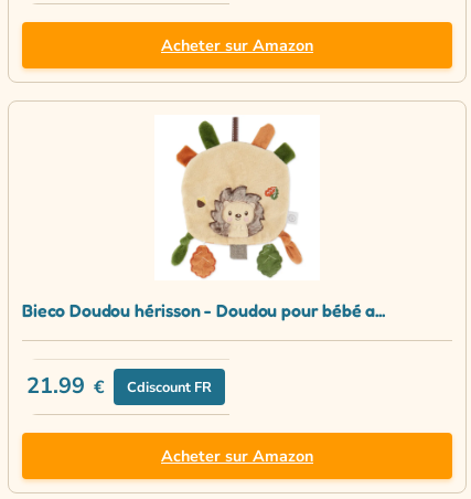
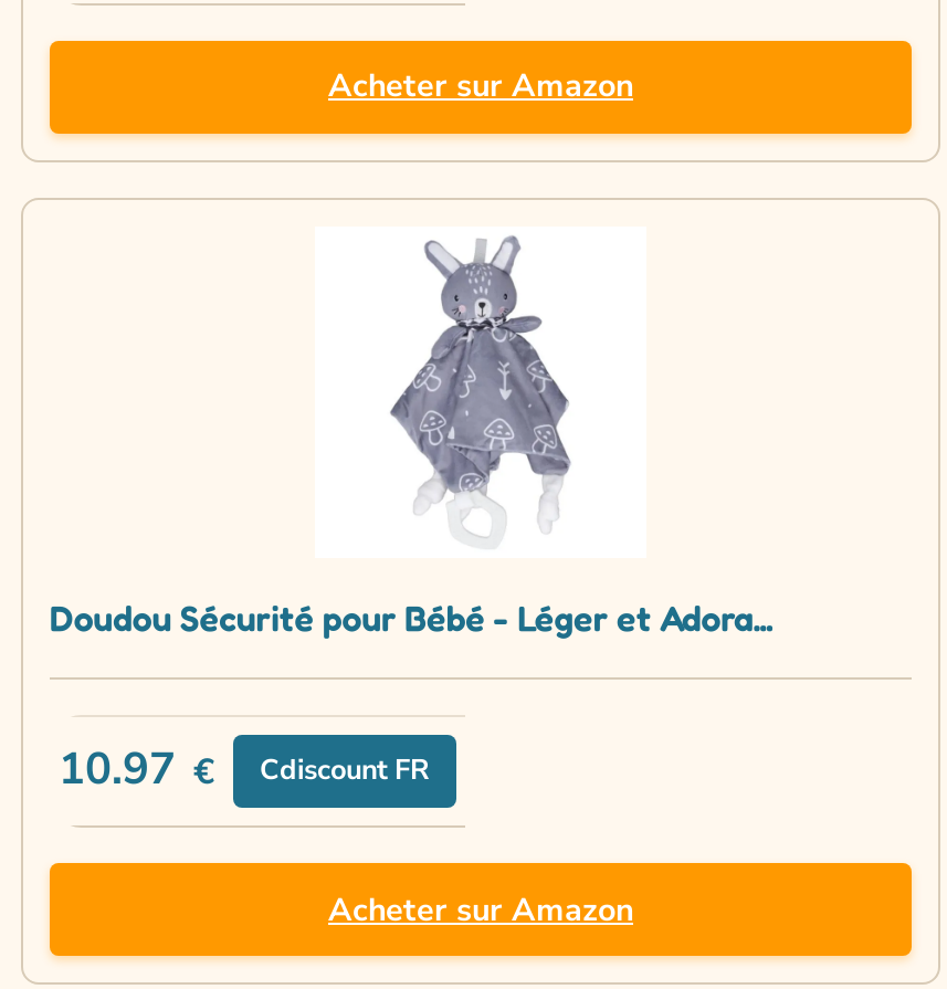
- [image]
- Bieco Doudou hérisson - Doudou pour bébé a...
+ [image]
+ Doudou Sécurité pour Bébé - Léger et Adora...

- 21.99 € Cdiscount FR
+ 10.97 € Cdiscount FR
